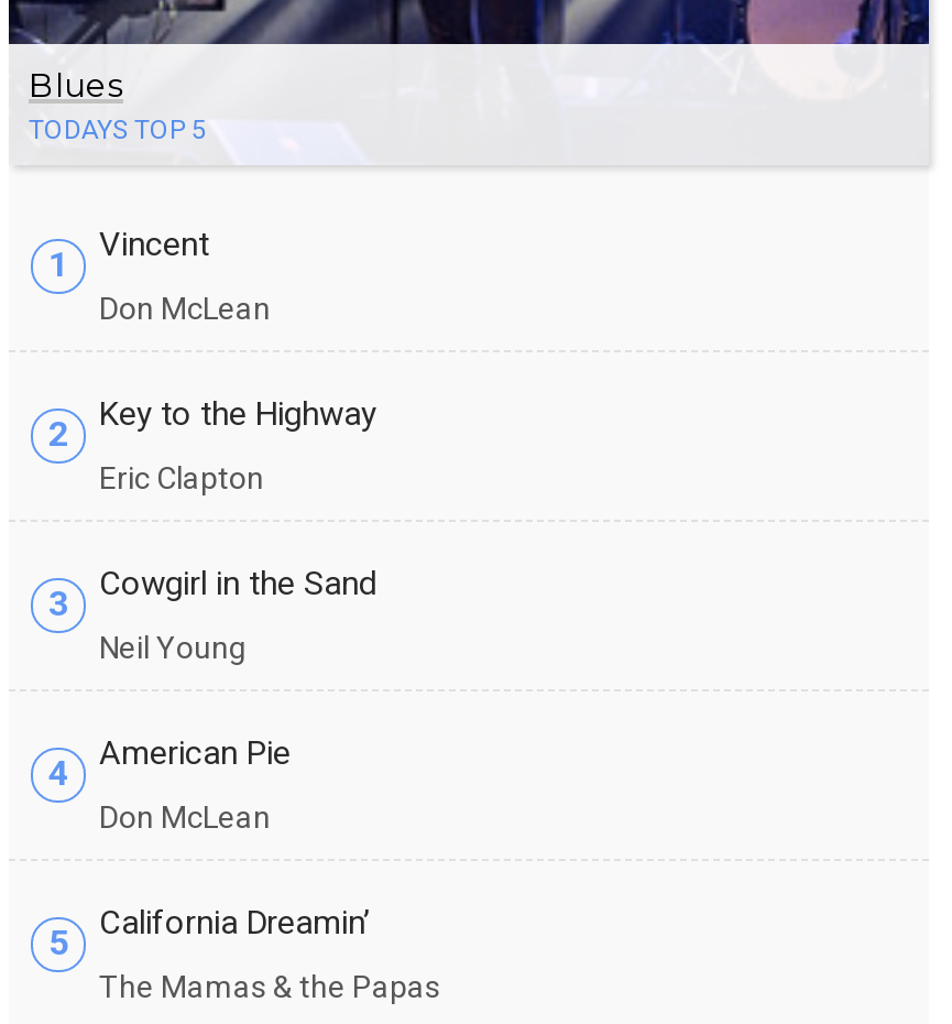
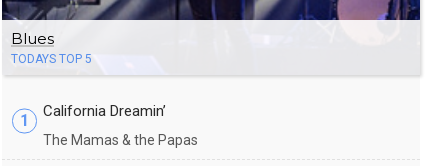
- Vincent
- Don McLean
- 2
- Key to the Highway
- Eric Clapton
- 3
- Cowgirl in the Sand
- Neil Young
- 4
- American Pie
- Don McLean
- 5
